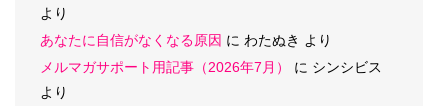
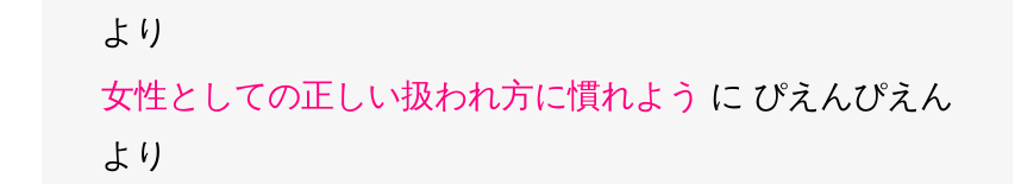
- あなたに自信がなくなる原因にわたぬきより
- メルマガサポート用記事（2026年7月）にシンシビス
+ 女性としての正しい扱われ方に慣れようにぴえんぴえん
